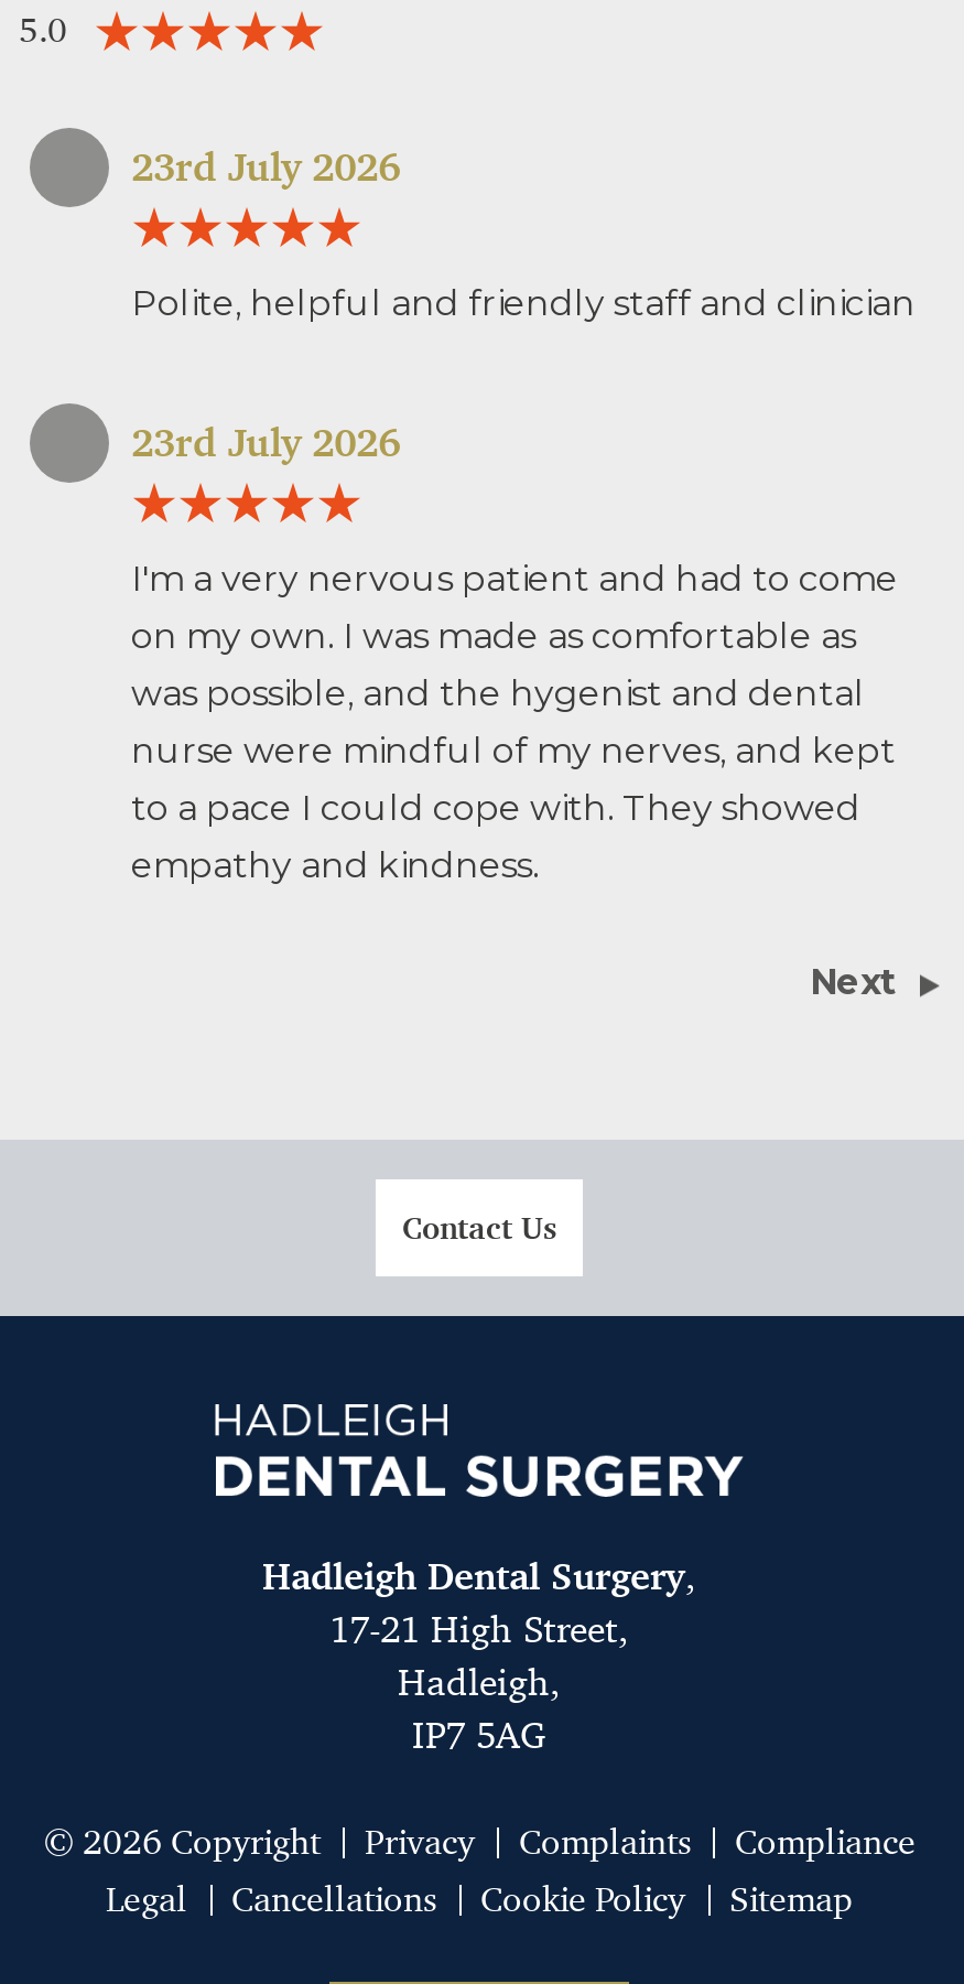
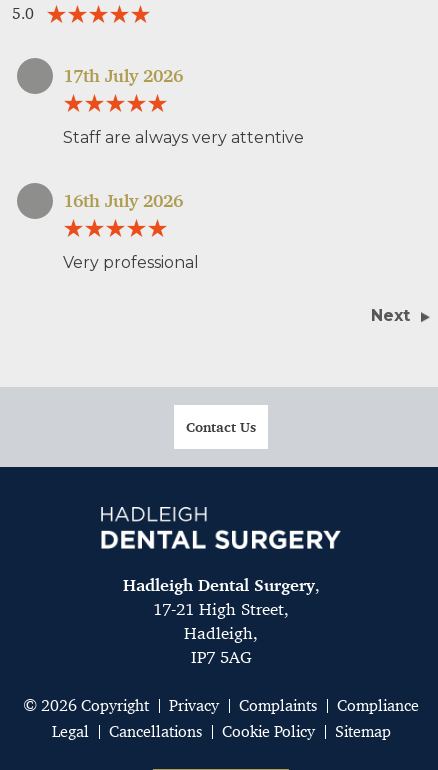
- 23rd July 2026
+ 17th July 2026

- Polite, helpful and friendly staff and clinician
+ Staff are always very attentive

- 23rd July 2026
+ 16th July 2026

- I'm a very nervous patient and had to come
- on my own. I was made as comfortable as
- was possible, and the hygenist and dental
- nurse were mindful of my nerves, and kept
- to a pace I could cope with. They showed
- empathy and kindness.
+ Very professional
